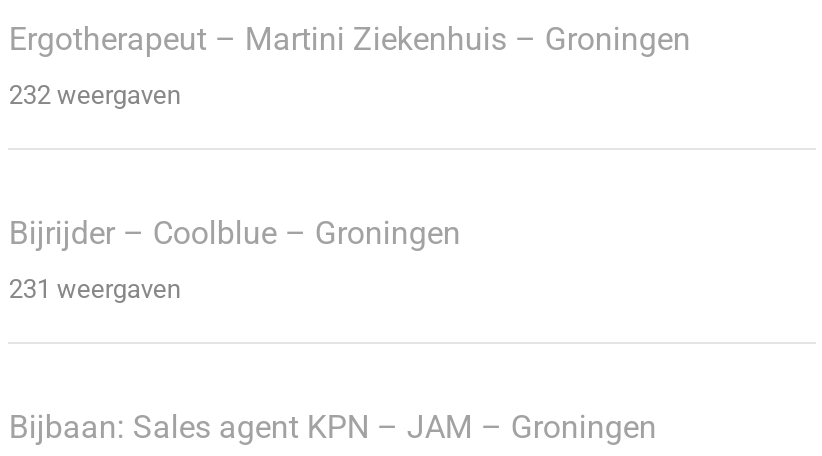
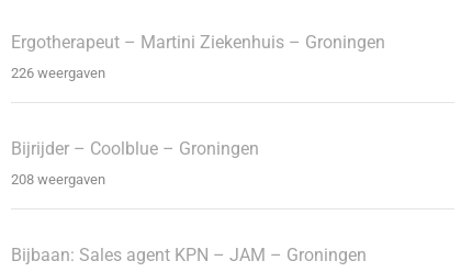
- 232 weergaven
+ 226 weergaven

- 231 weergaven
+ 208 weergaven
